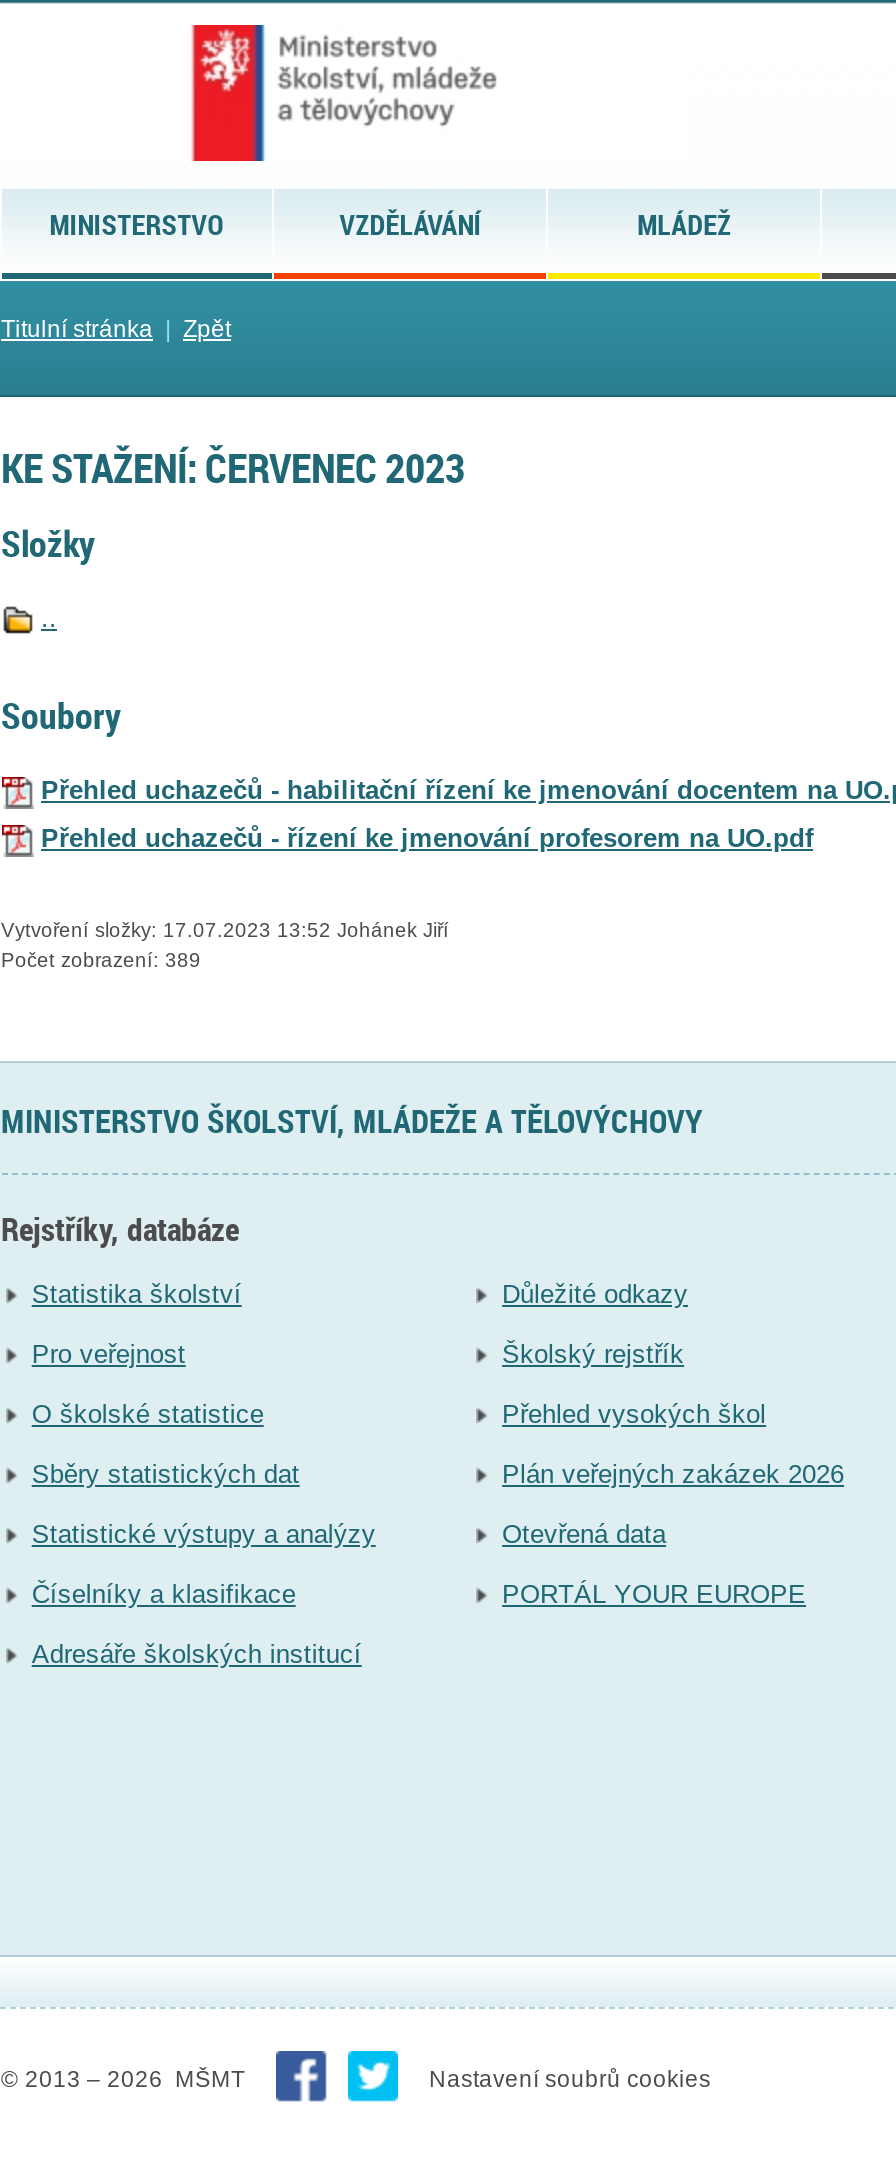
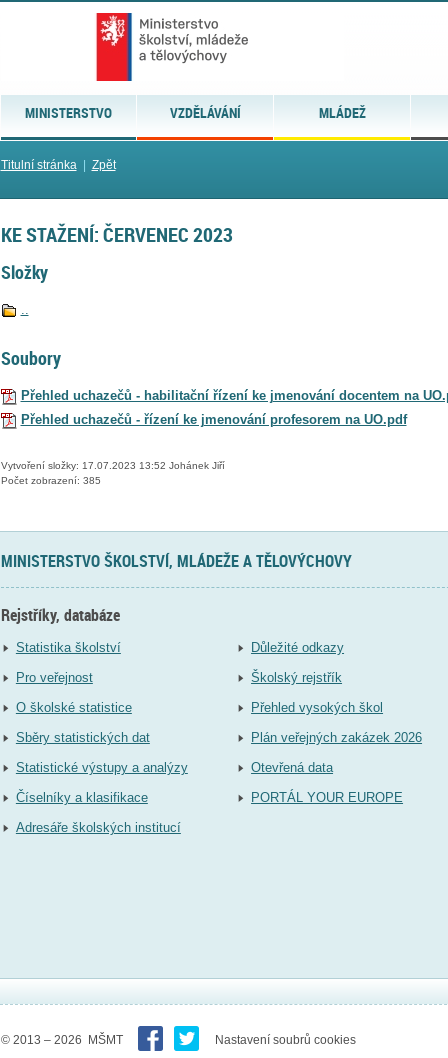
- Počet zobrazení: 389
+ Počet zobrazení: 385
